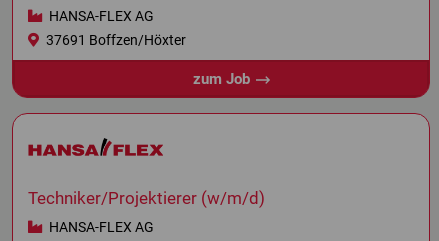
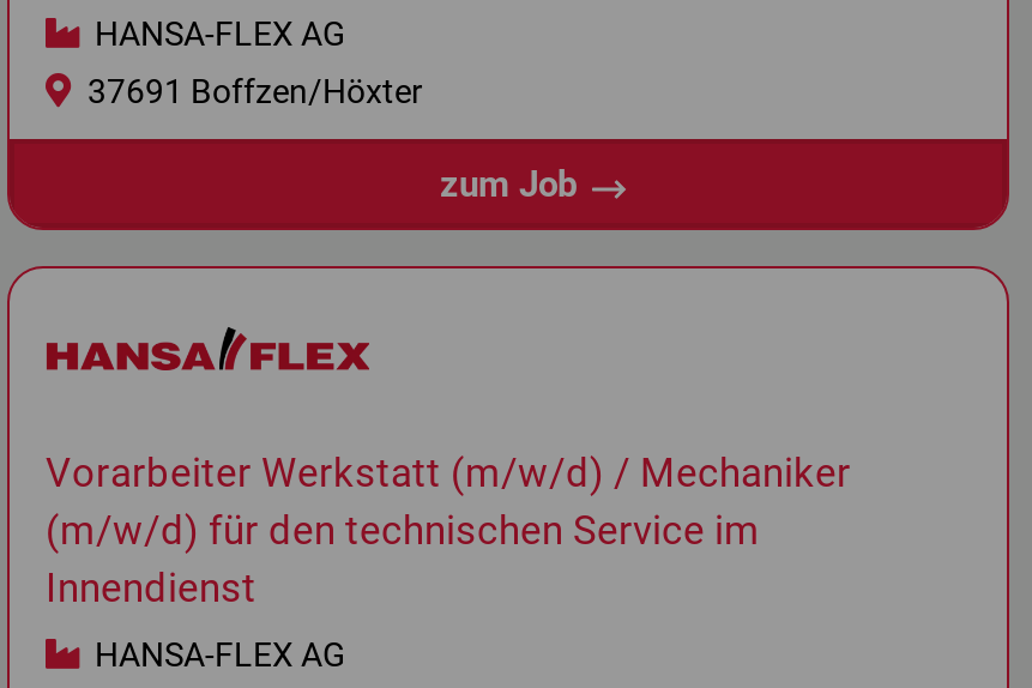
- Techniker/Projektierer (w/m/d)
+ Vorarbeiter Werkstatt (m/w/d) / Mechaniker
+ (m/w/d) für den technischen Service im
+ Innendienst
